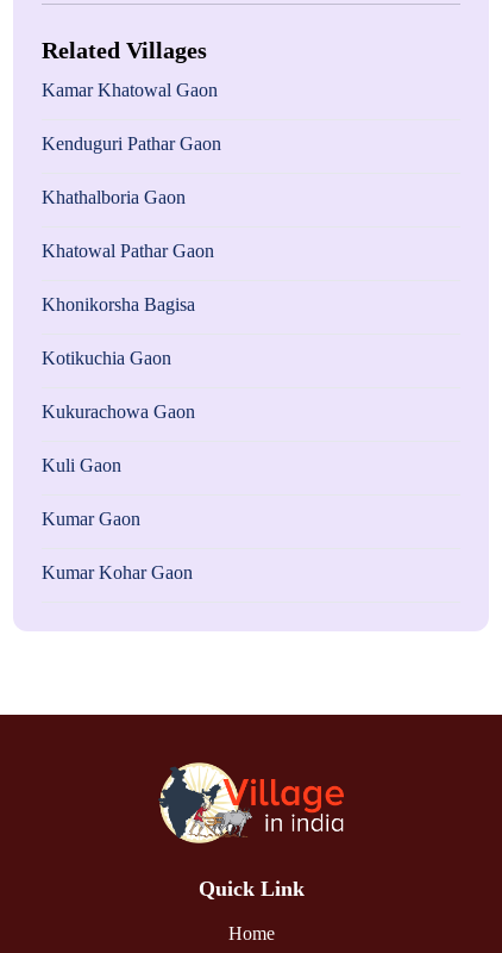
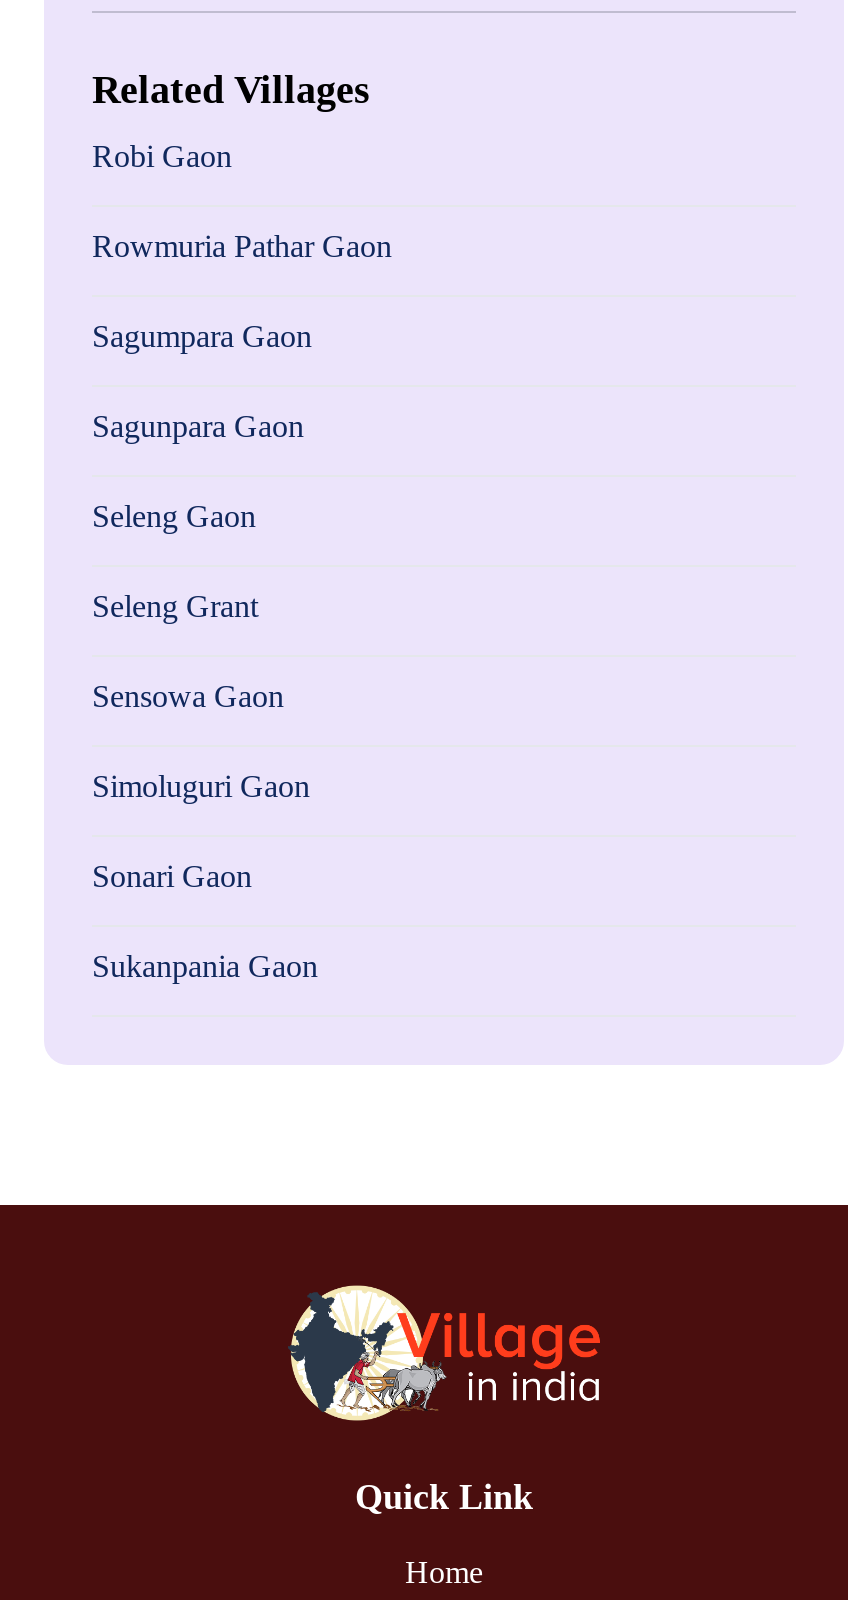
- Kamar Khatowal Gaon
+ Robi Gaon

- Kenduguri Pathar Gaon
+ Rowmuria Pathar Gaon

- Khathalboria Gaon
+ Sagumpara Gaon

- Khatowal Pathar Gaon
+ Sagunpara Gaon

- Khonikorsha Bagisa
+ Seleng Gaon

- Kotikuchia Gaon
+ Seleng Grant

- Kukurachowa Gaon
+ Sensowa Gaon

- Kuli Gaon
+ Simoluguri Gaon

- Kumar Gaon
+ Sonari Gaon

- Kumar Kohar Gaon
+ Sukanpania Gaon
